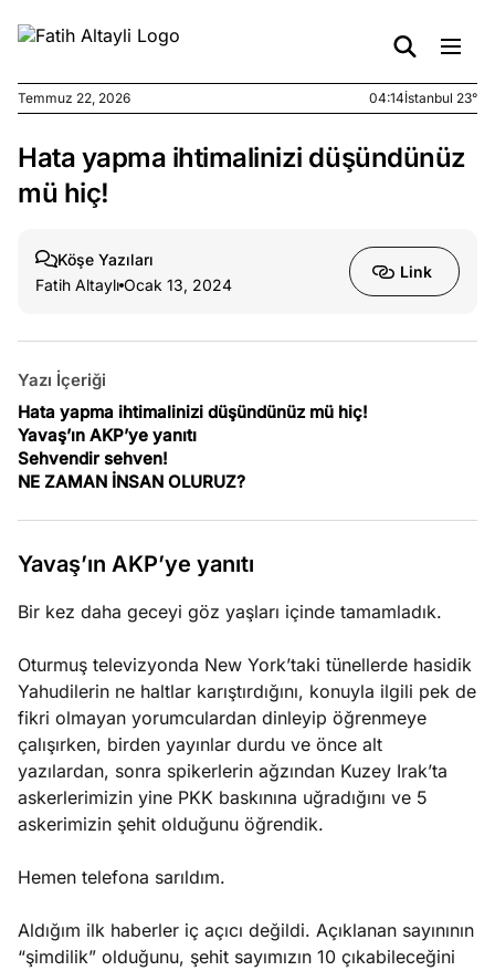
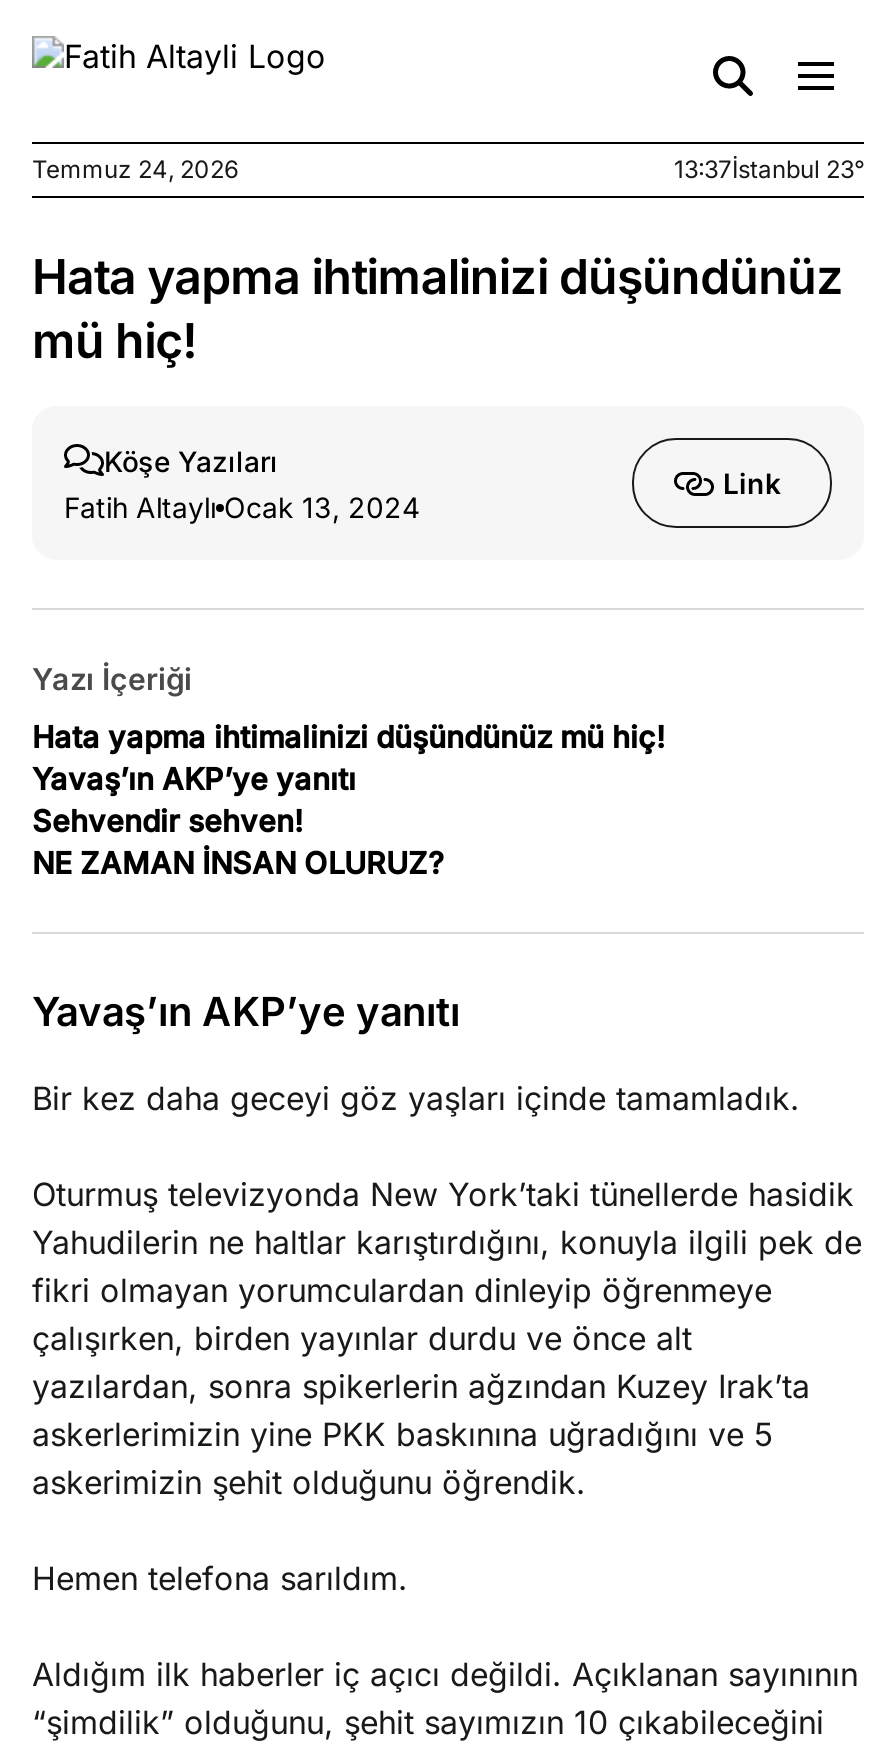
- Temmuz 22, 2026
+ Temmuz 24, 2026

- 04:14İstanbul 23°
+ 13:37İstanbul 23°
